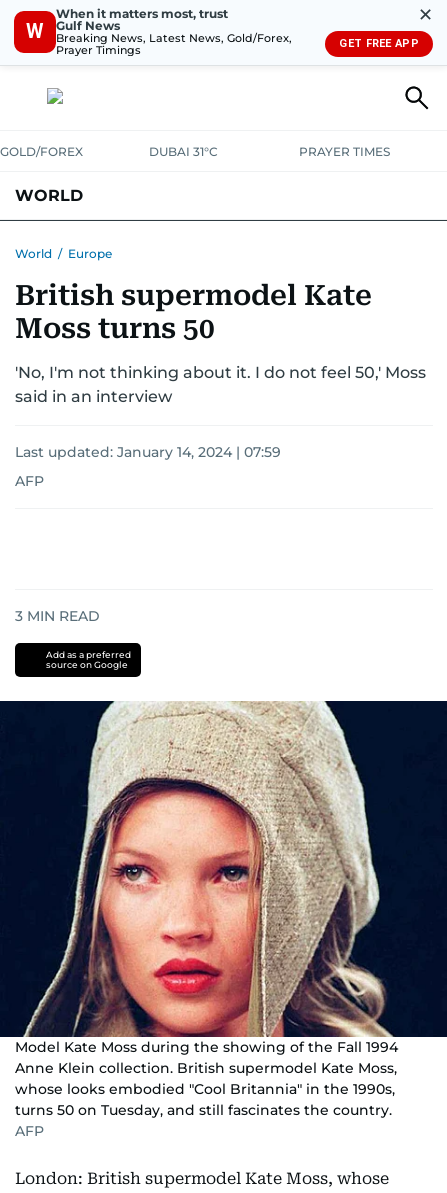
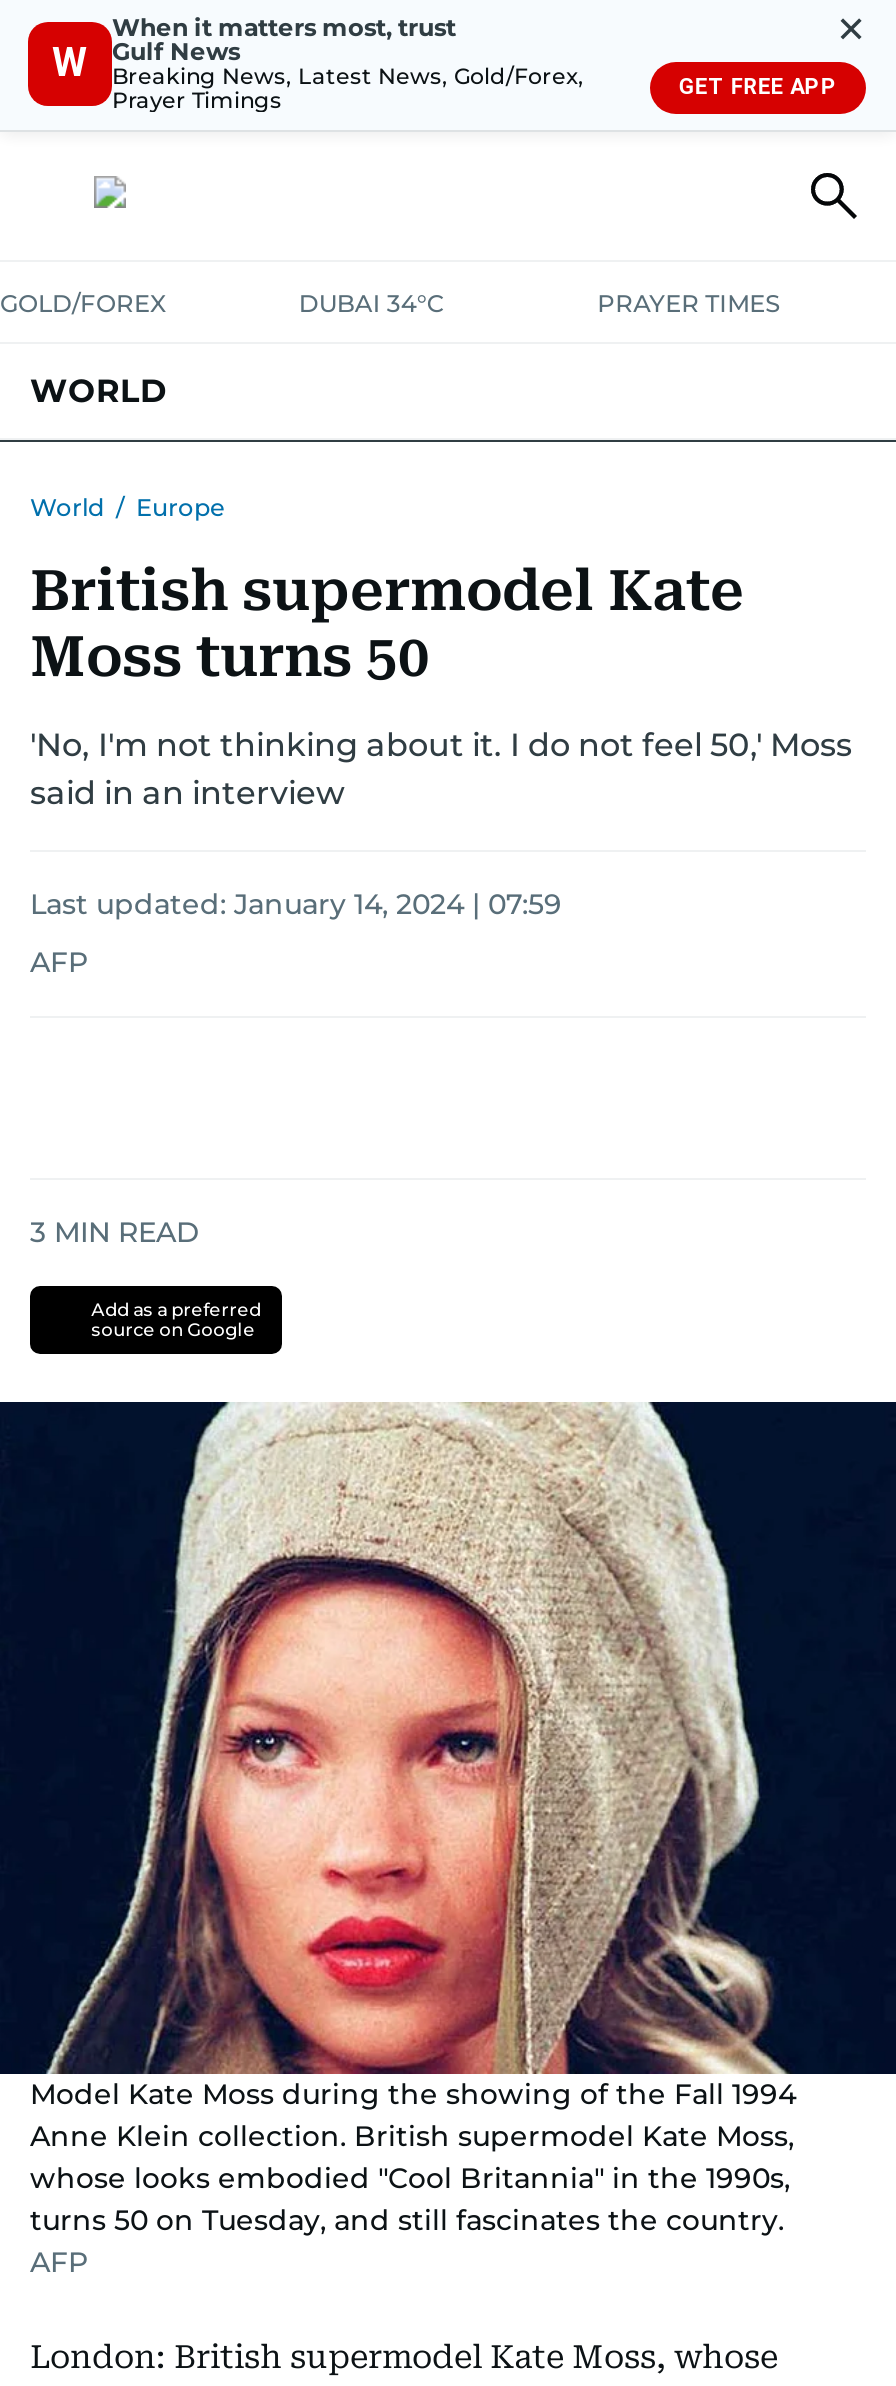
- DUBAI 31°C
+ DUBAI 34°C
